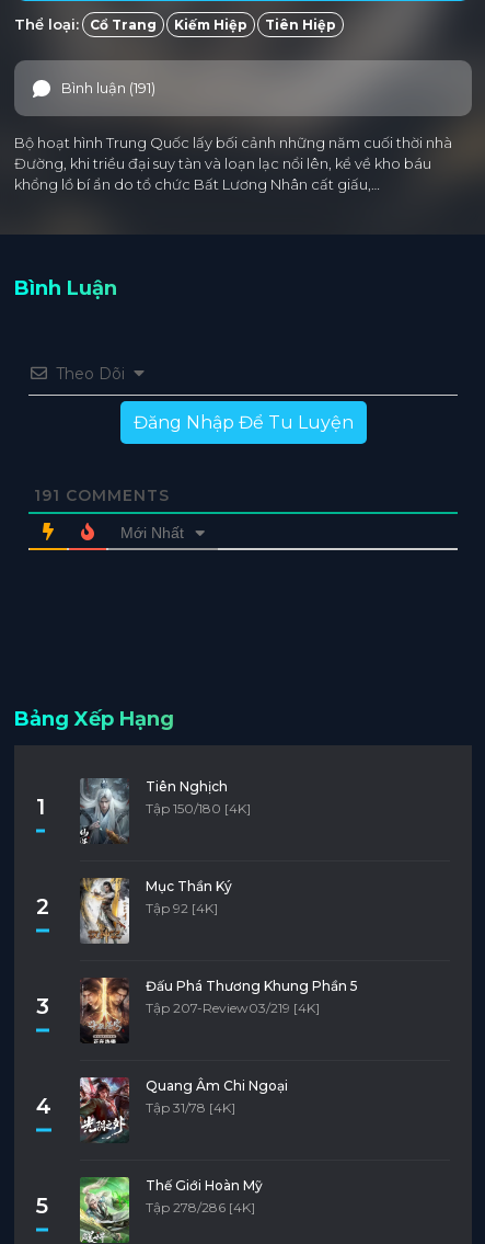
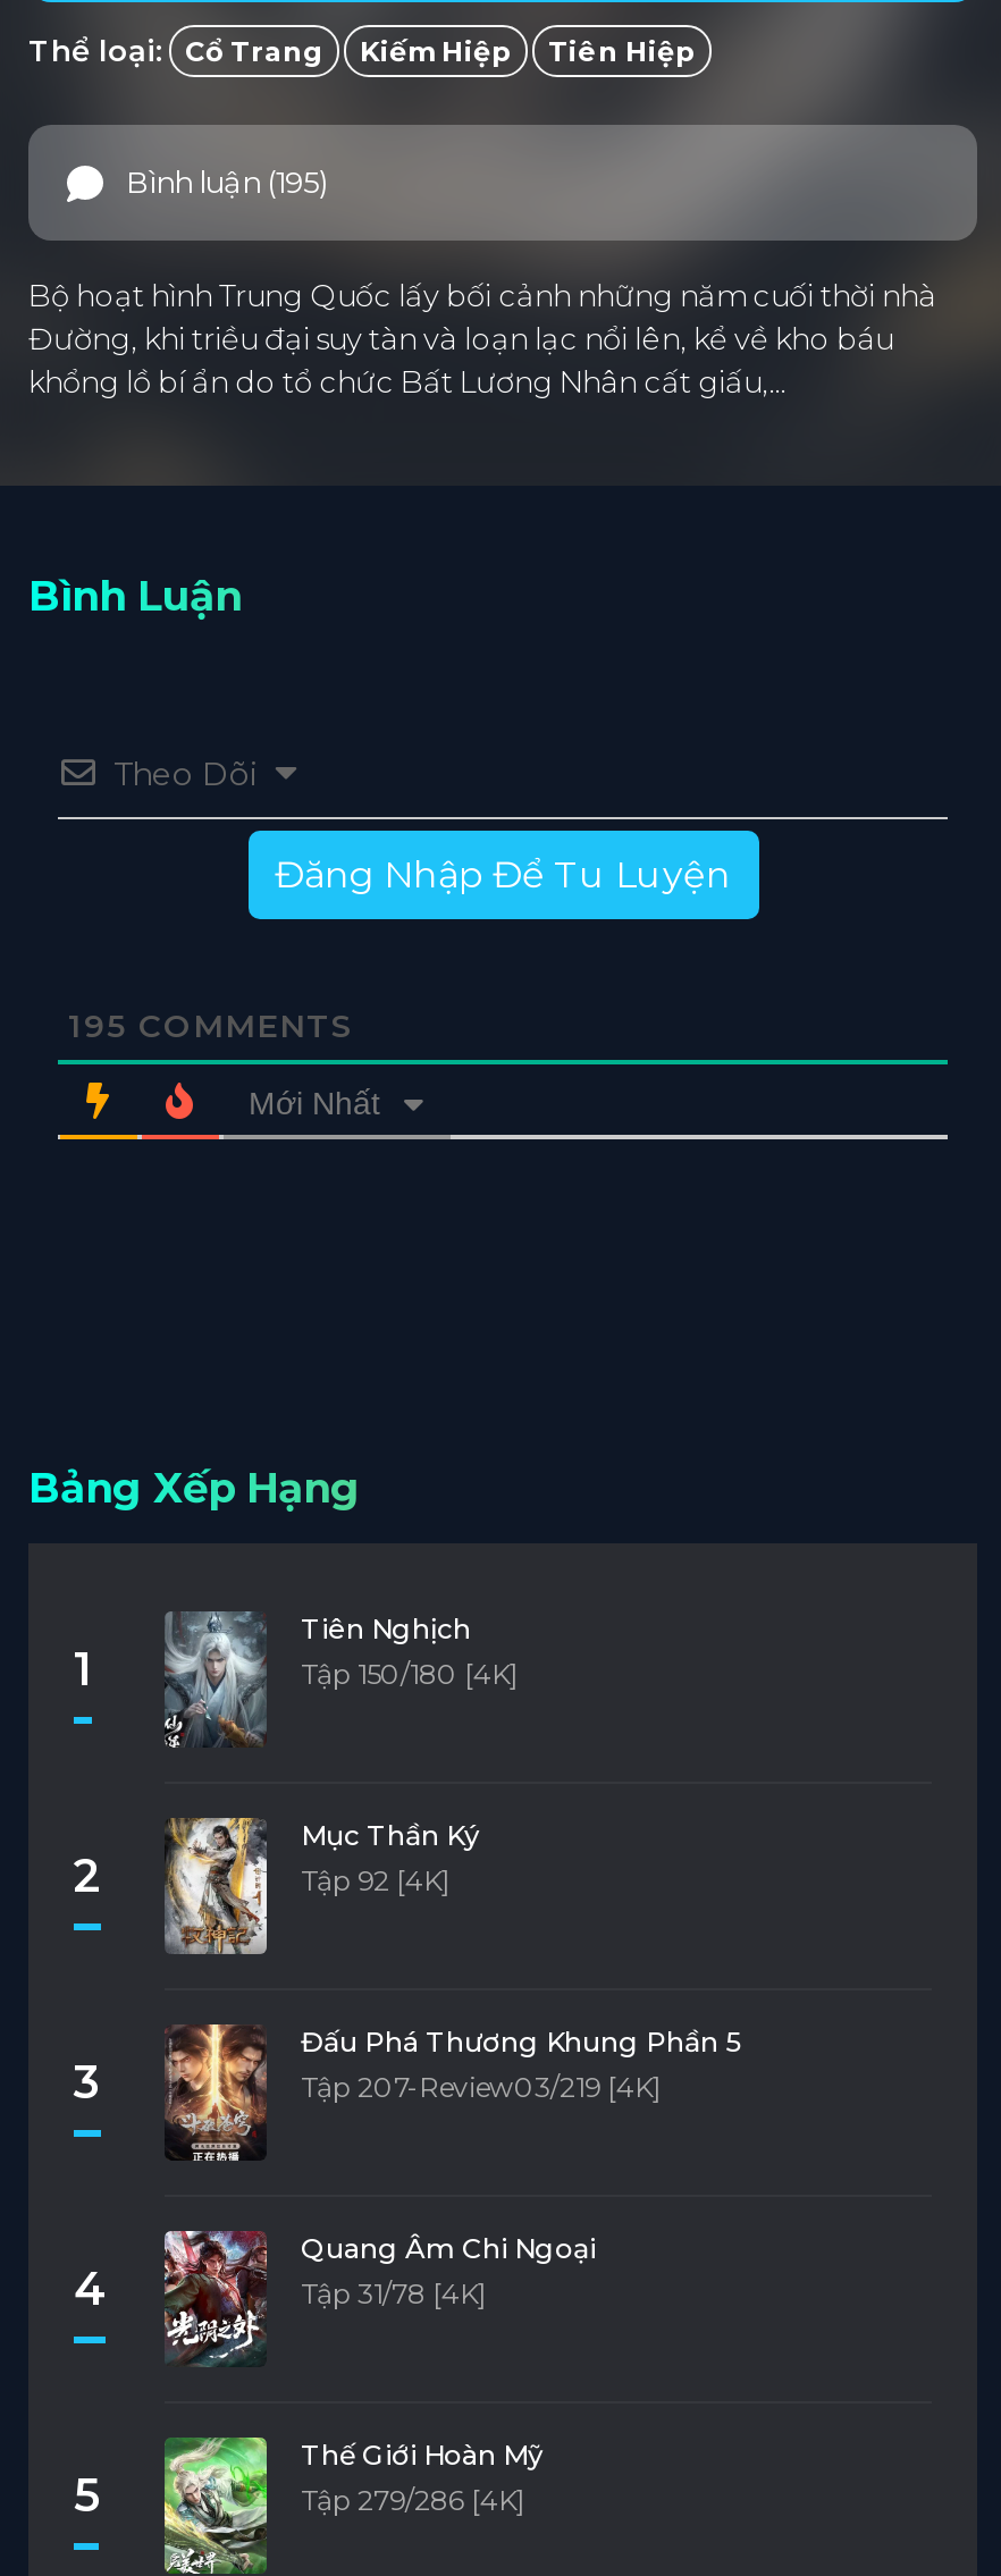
- Bình luận (191)
+ Bình luận (195)

- 191 COMMENTS
+ 195 COMMENTS

- Tập 278/286 [4K]
+ Tập 279/286 [4K]
